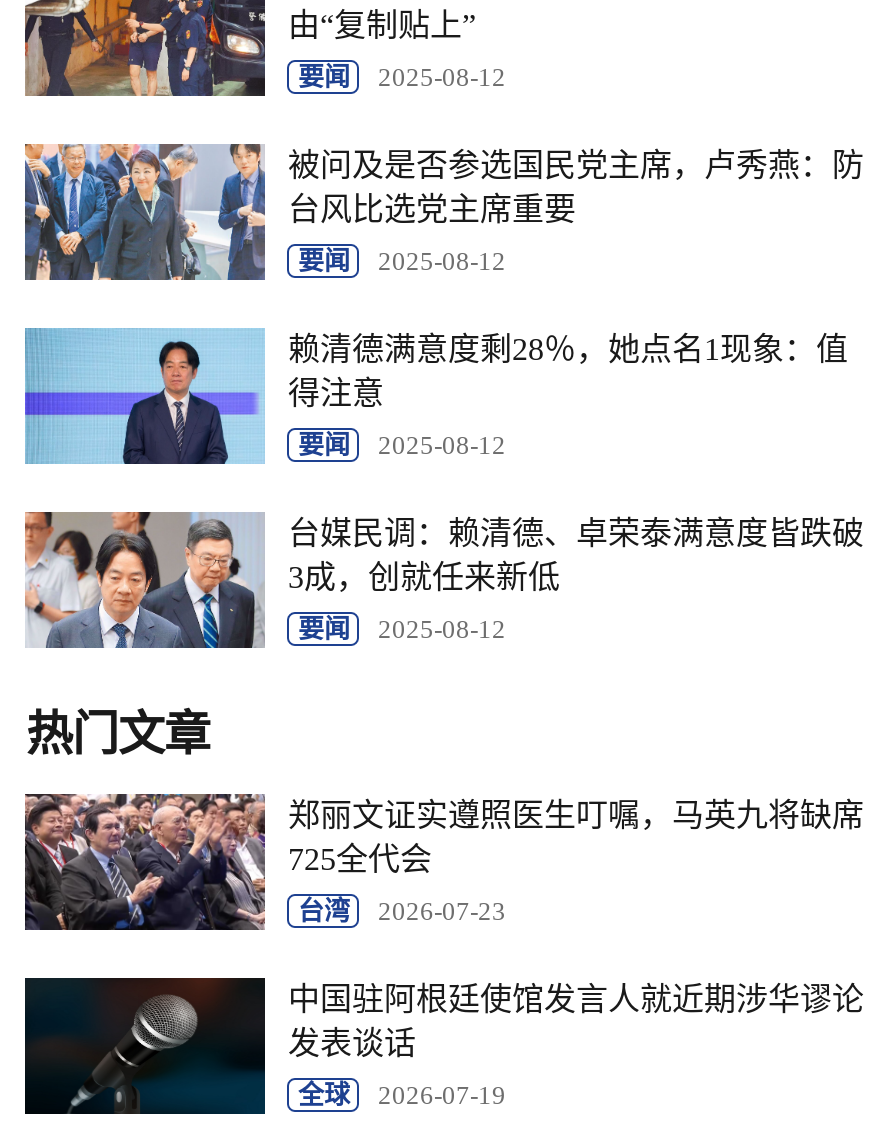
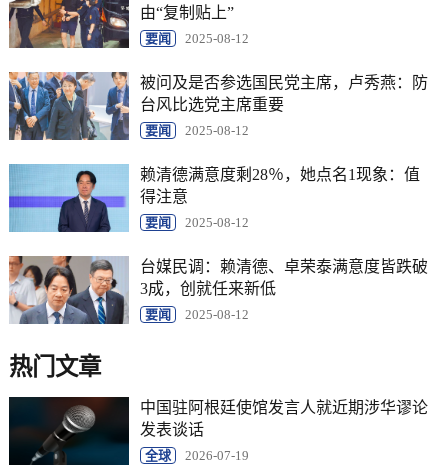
- [image]
- 郑丽文证实遵照医生叮嘱，马英九将缺席
- 725全代会
- 台湾
- 2026-07-23
